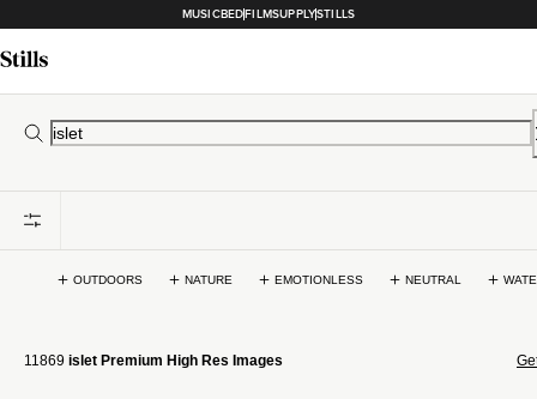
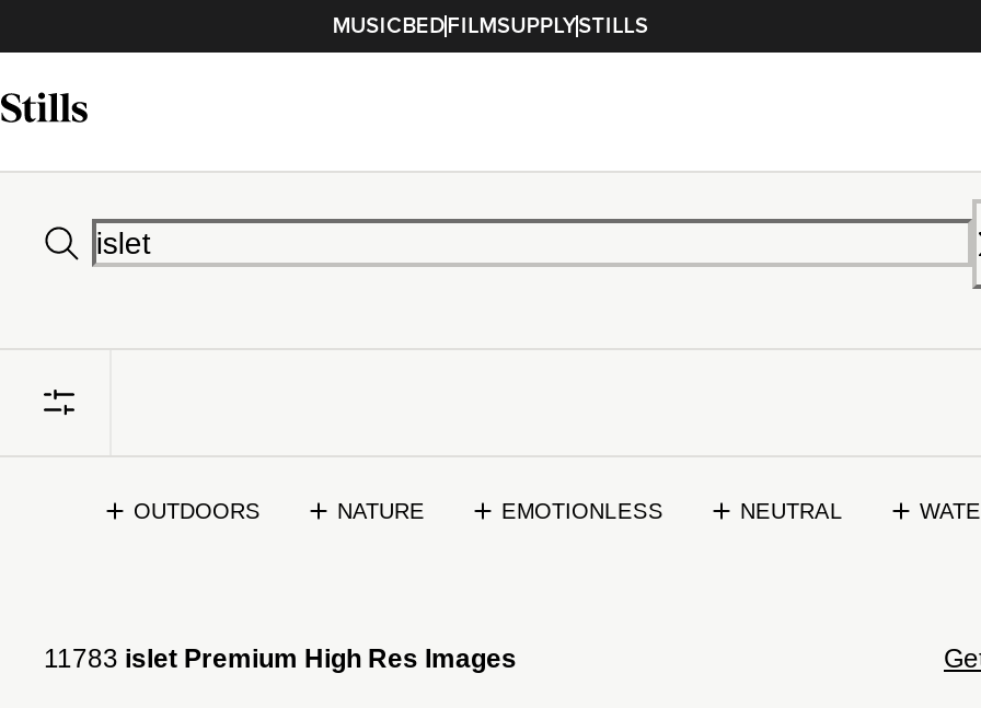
- 11869 islet Premium High Res Images
+ 11783 islet Premium High Res Images
